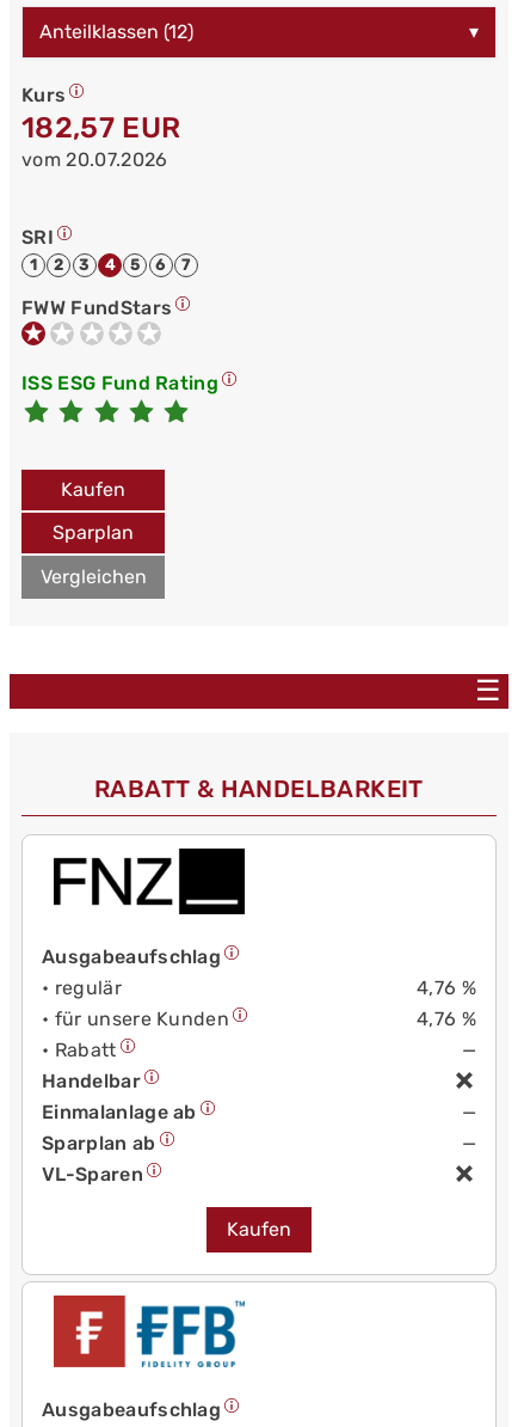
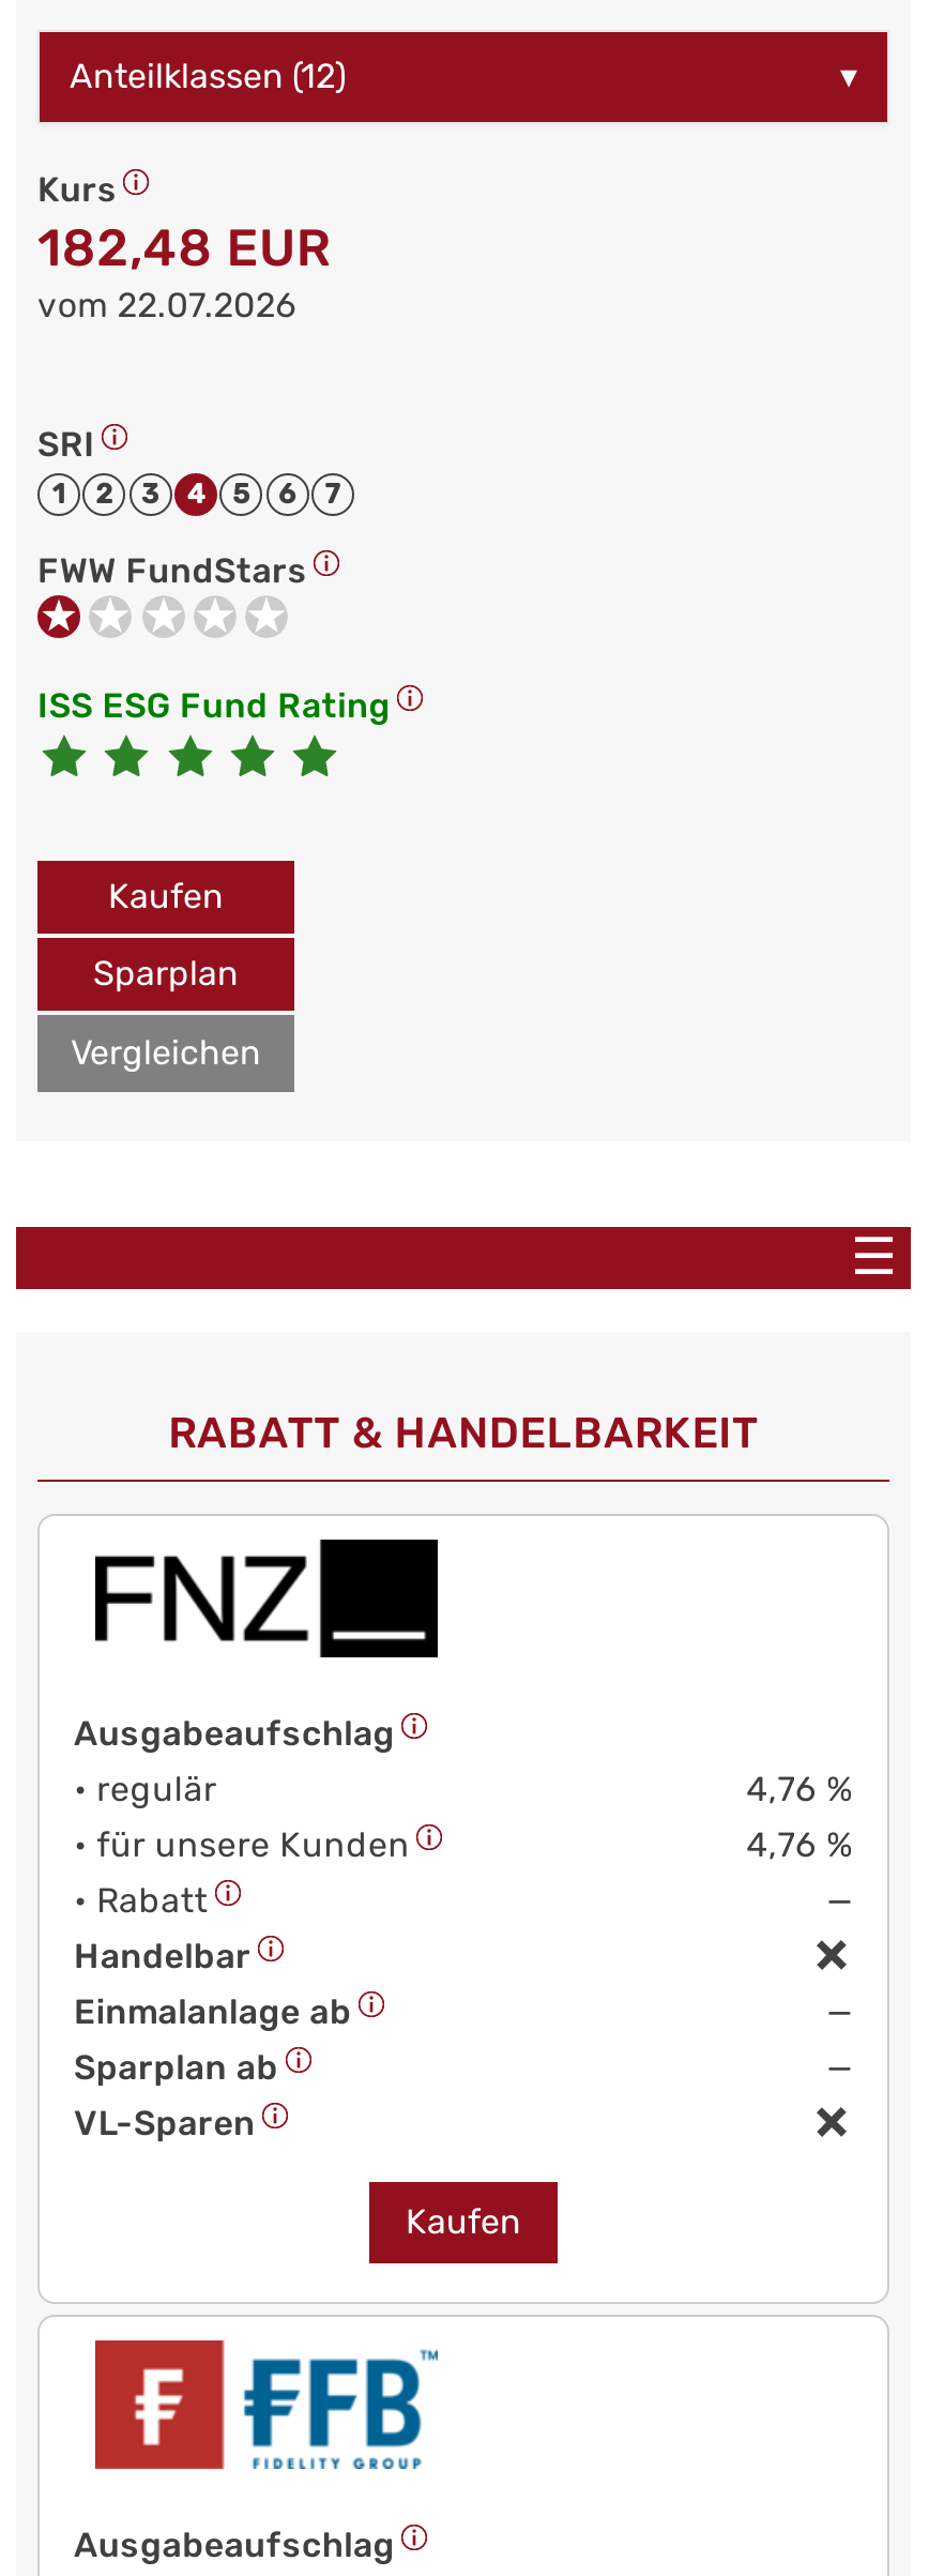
- 182,57 EUR
+ 182,48 EUR

- vom 20.07.2026
+ vom 22.07.2026
